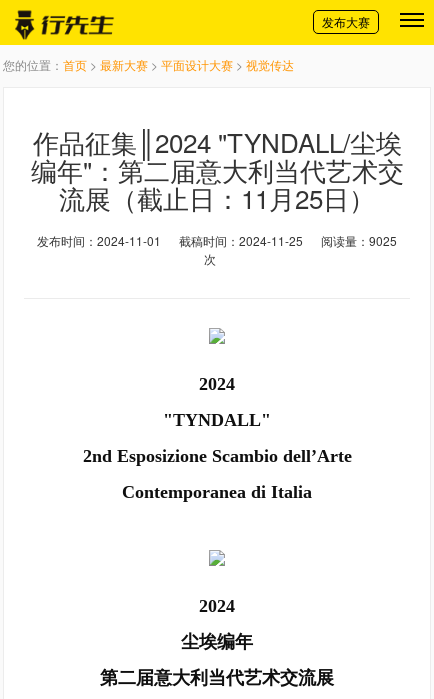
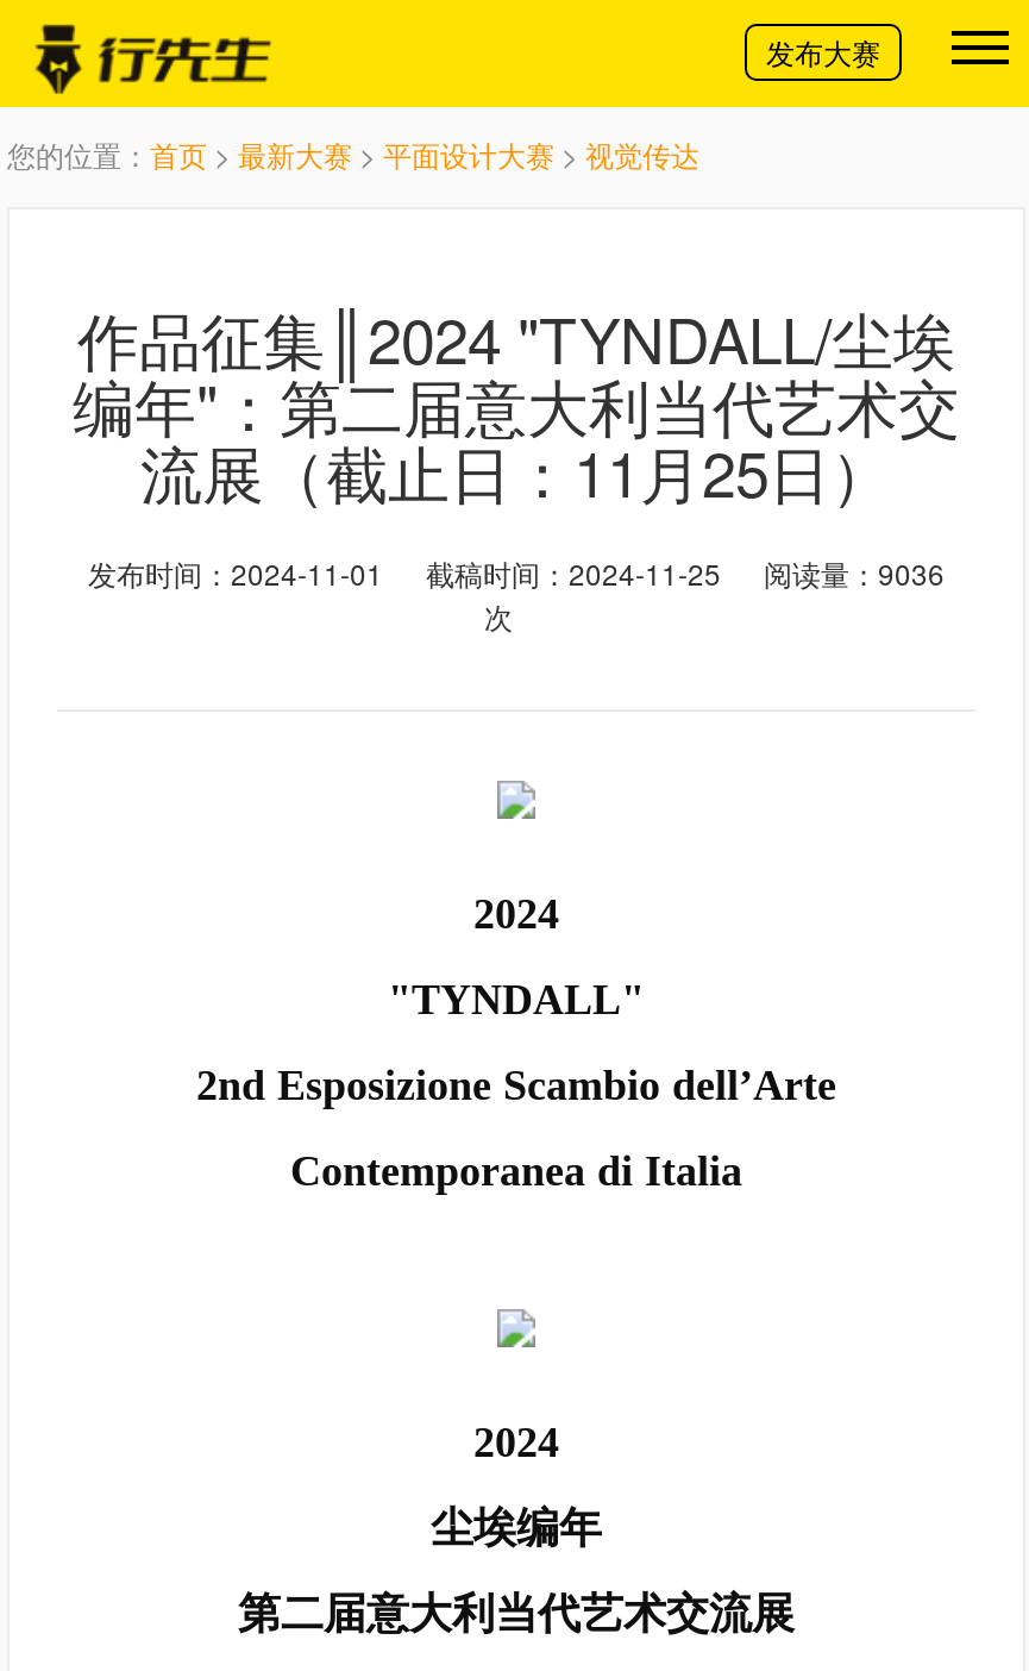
- 发布时间：2024-11-01 截稿时间：2024-11-25 阅读量：9025
+ 发布时间：2024-11-01 截稿时间：2024-11-25 阅读量：9036
